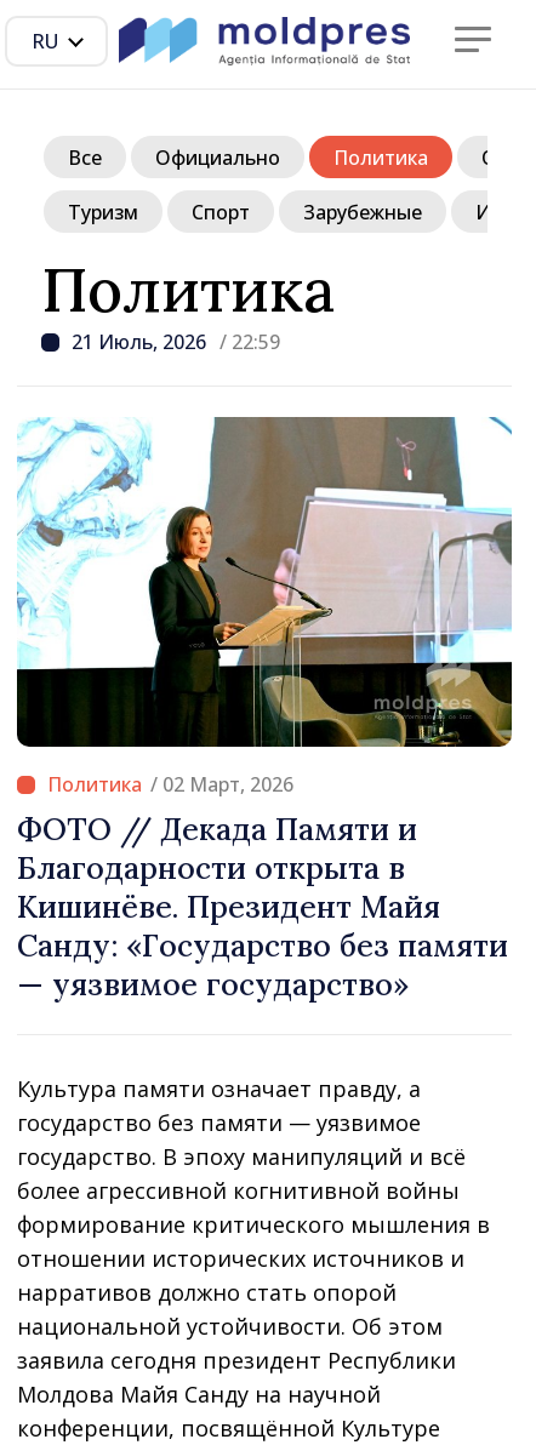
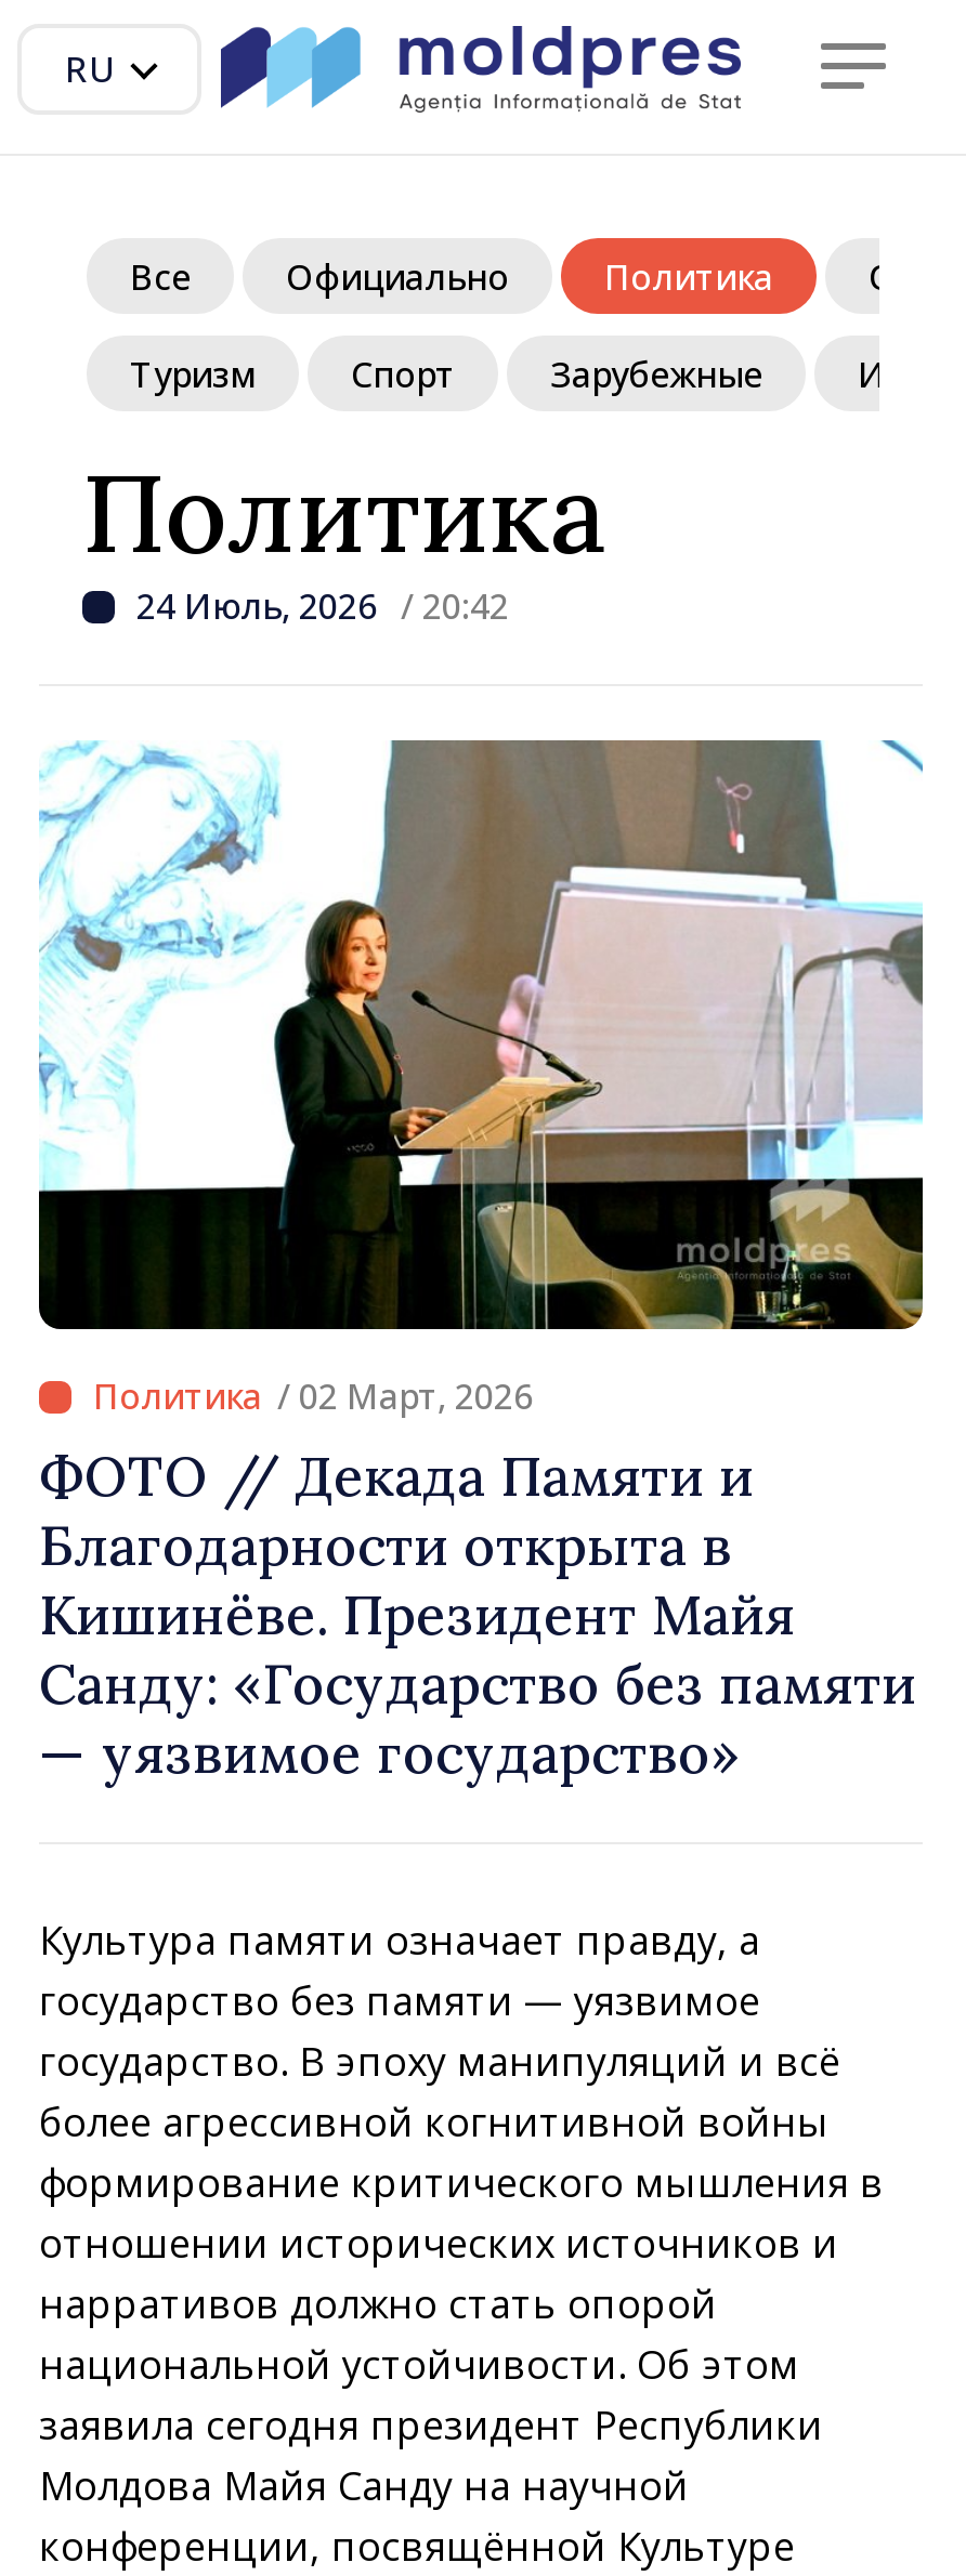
- 21 Июль, 2026 / 22:59
+ 24 Июль, 2026 / 20:42
